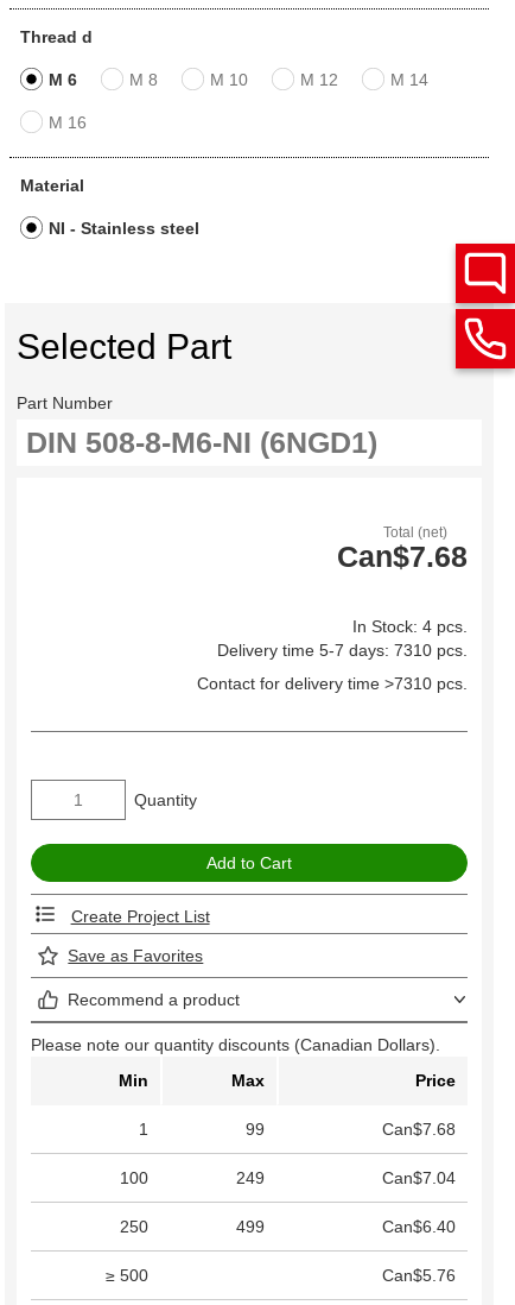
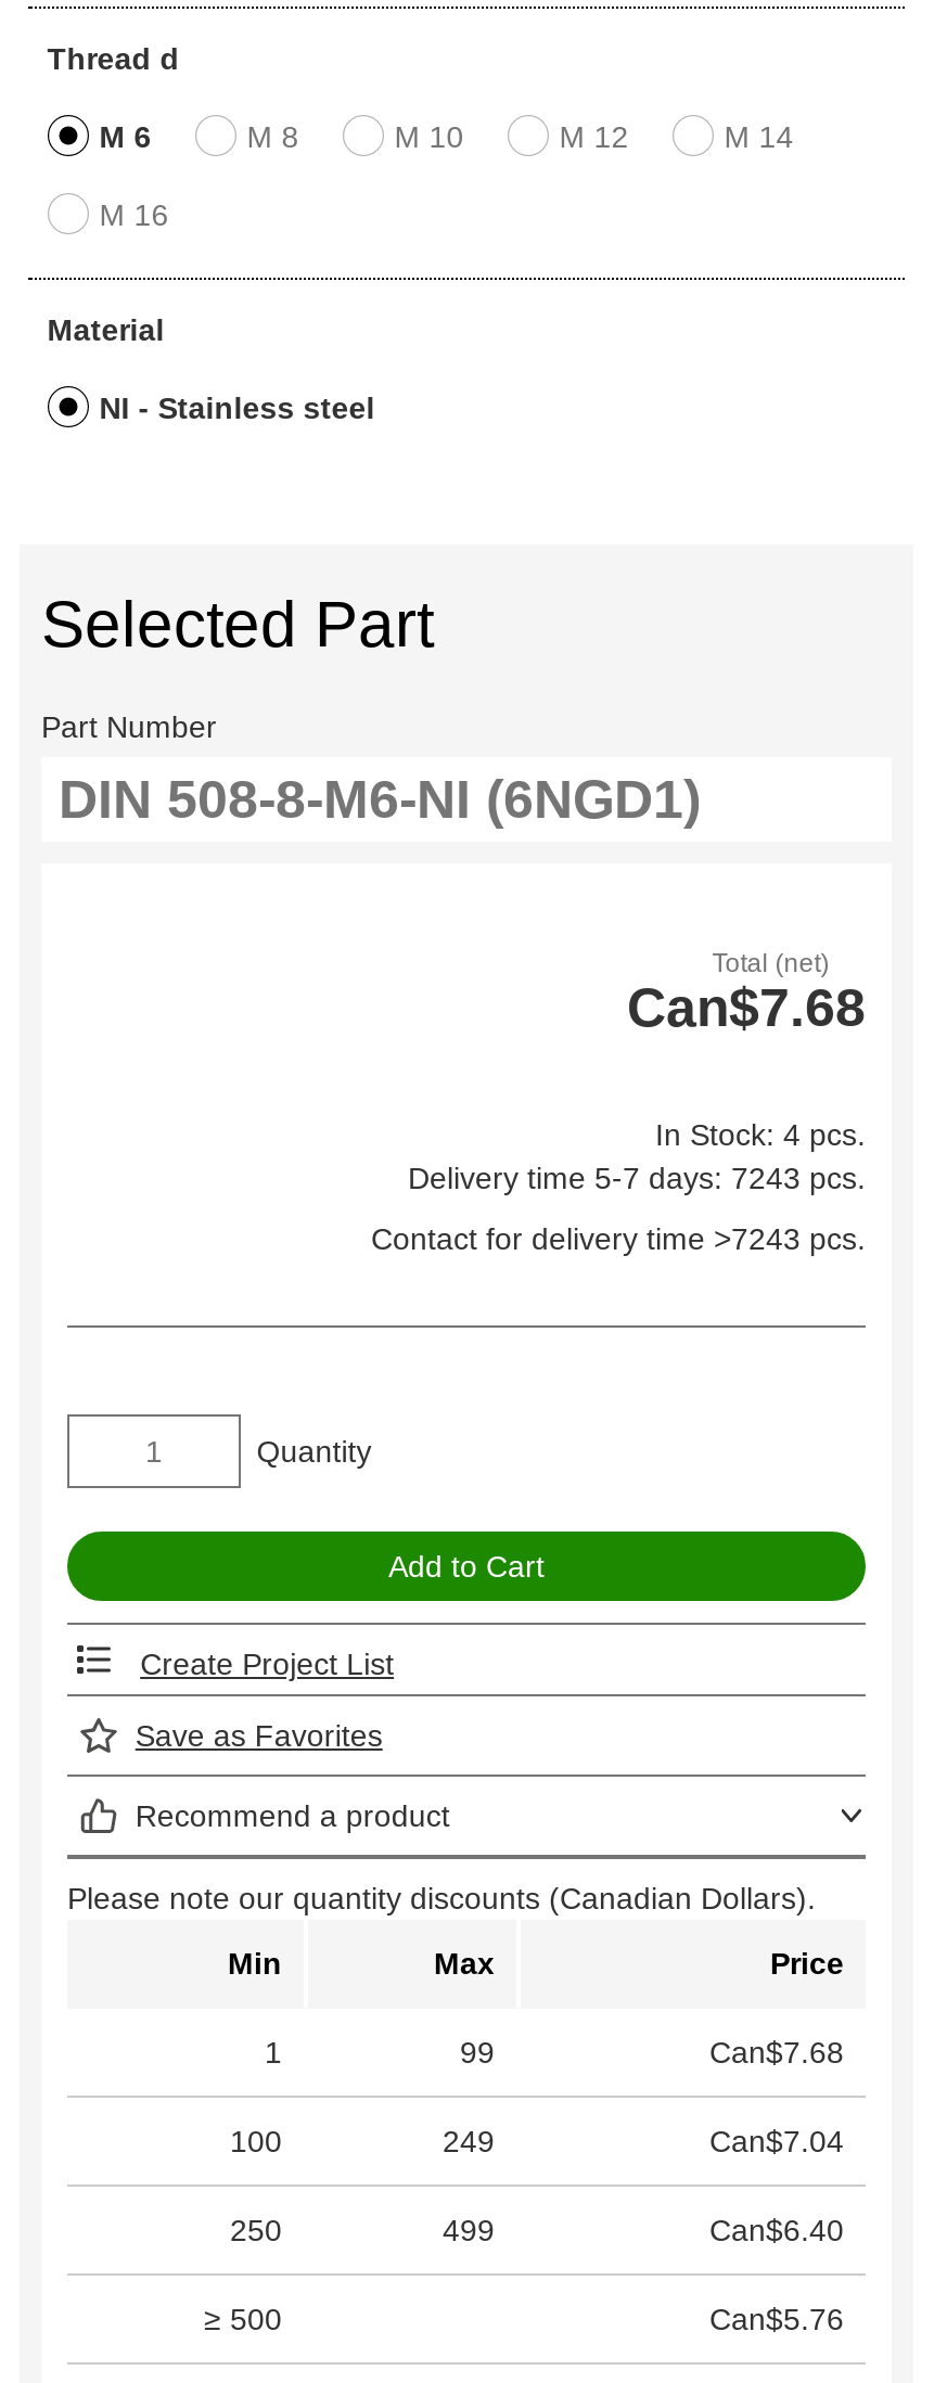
- [image]

- Delivery time 5-7 days: 7310 pcs.
+ Delivery time 5-7 days: 7243 pcs.

- Contact for delivery time >7310 pcs.
+ Contact for delivery time >7243 pcs.
